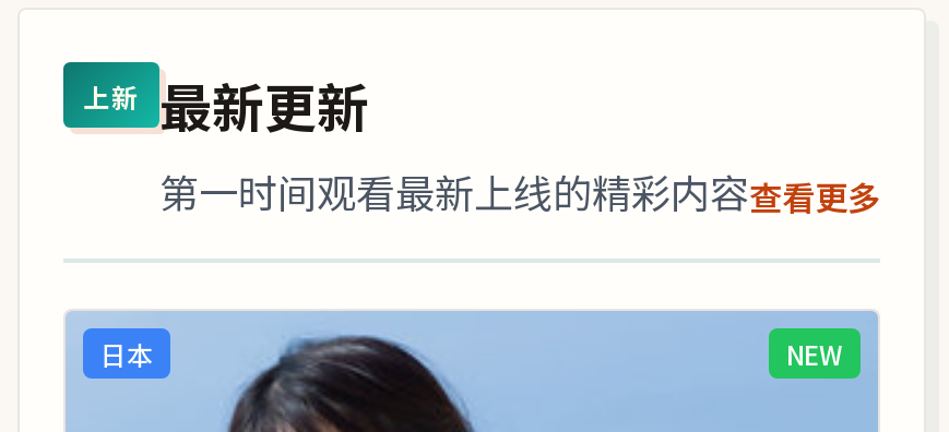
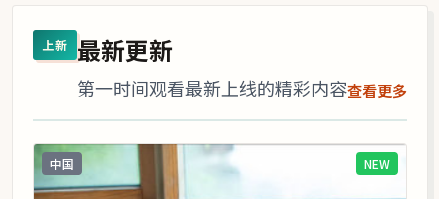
- 日本
+ 中国
